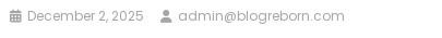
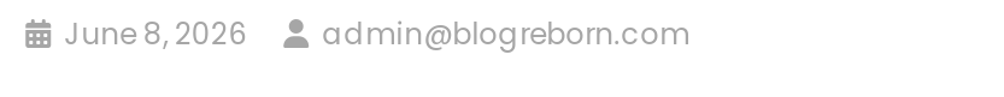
- December 2, 2025 admin@blogreborn.com
+ June 8, 2026 admin@blogreborn.com
